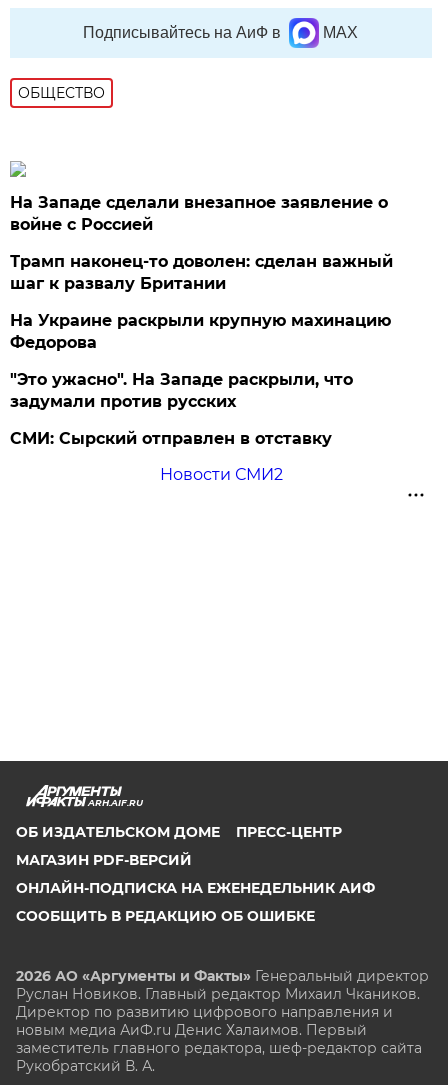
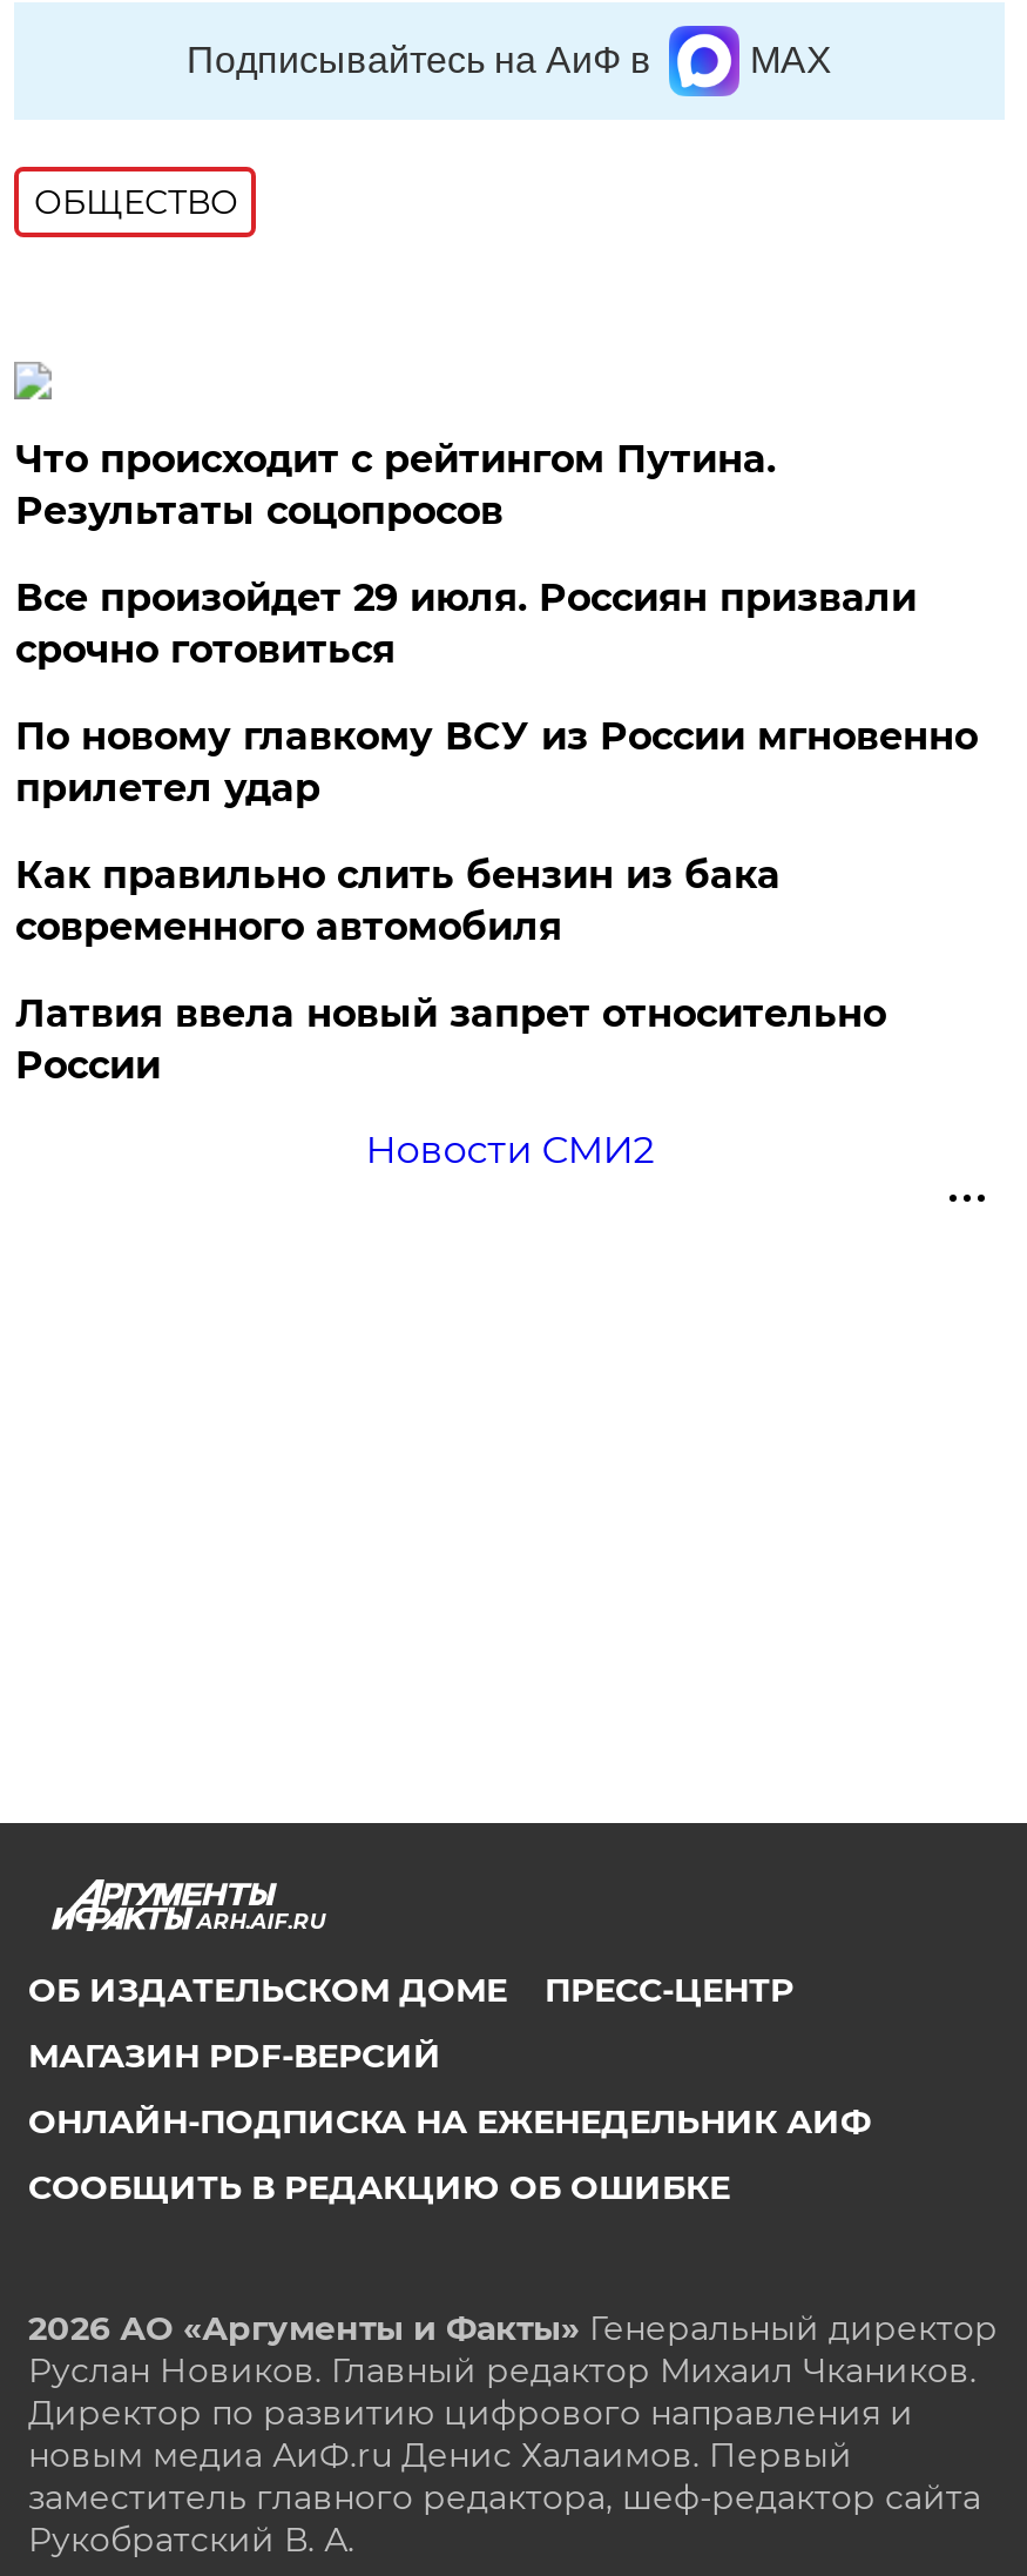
- На Западе сделали внезапное заявление о
- войне с Россией
+ Что происходит с рейтингом Путина.
+ Результаты соцопросов

- Трамп наконец-то доволен: сделан важный
- шаг к развалу Британии
+ Все произойдет 29 июля. Россиян призвали
+ срочно готовиться

- На Украине раскрыли крупную махинацию
- Федорова
+ По новому главкому ВСУ из России мгновенно
+ прилетел удар

- "Это ужасно". На Западе раскрыли, что
- задумали против русских
+ Как правильно слить бензин из бака
+ современного автомобиля

- СМИ: Сырский отправлен в отставку
+ Латвия ввела новый запрет относительно
+ России
